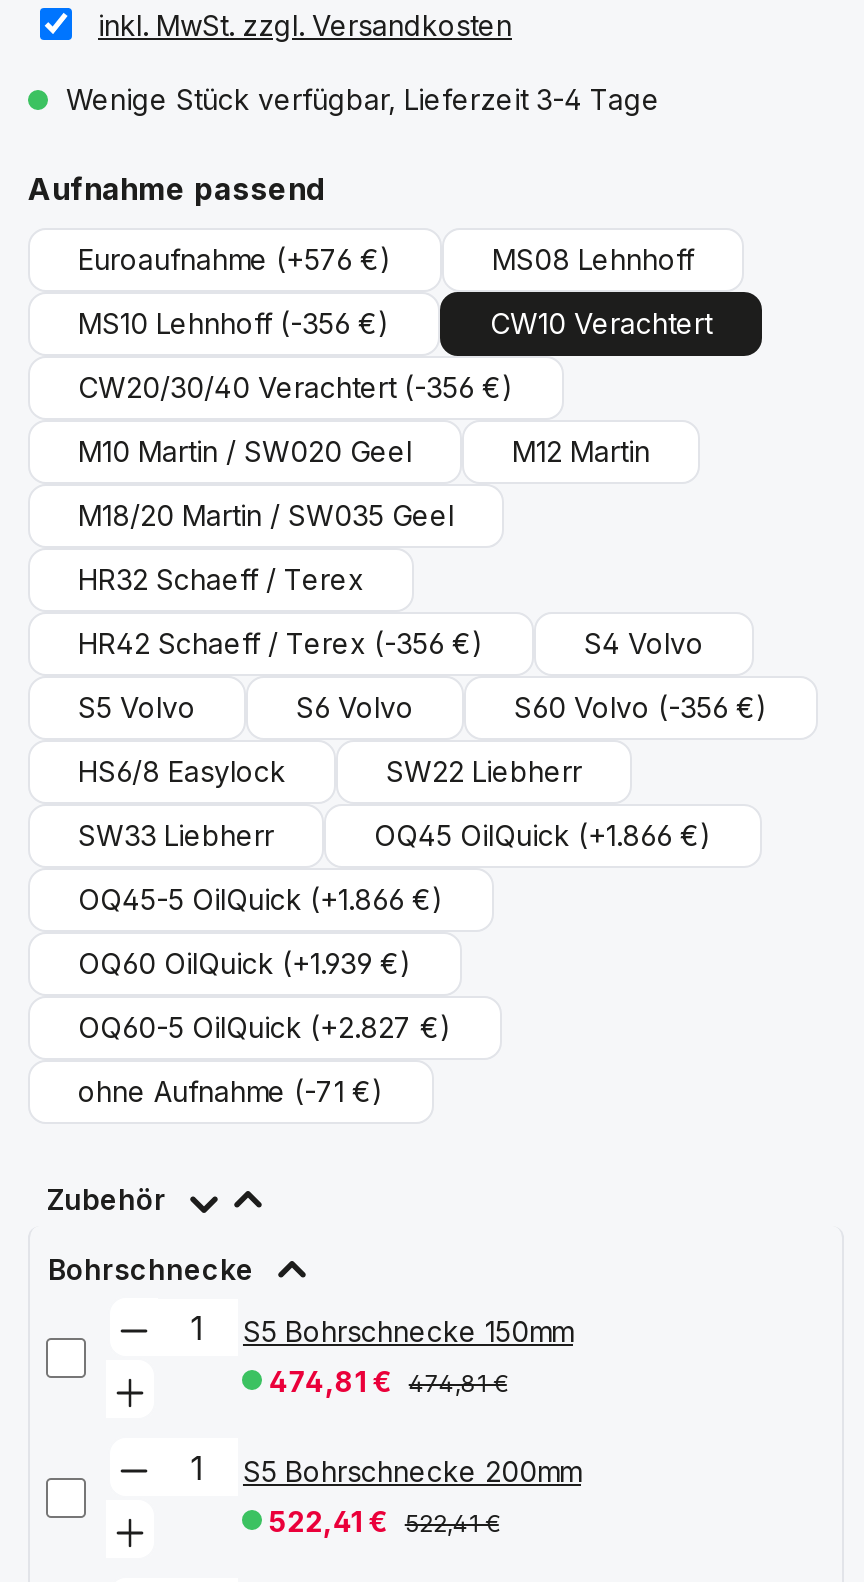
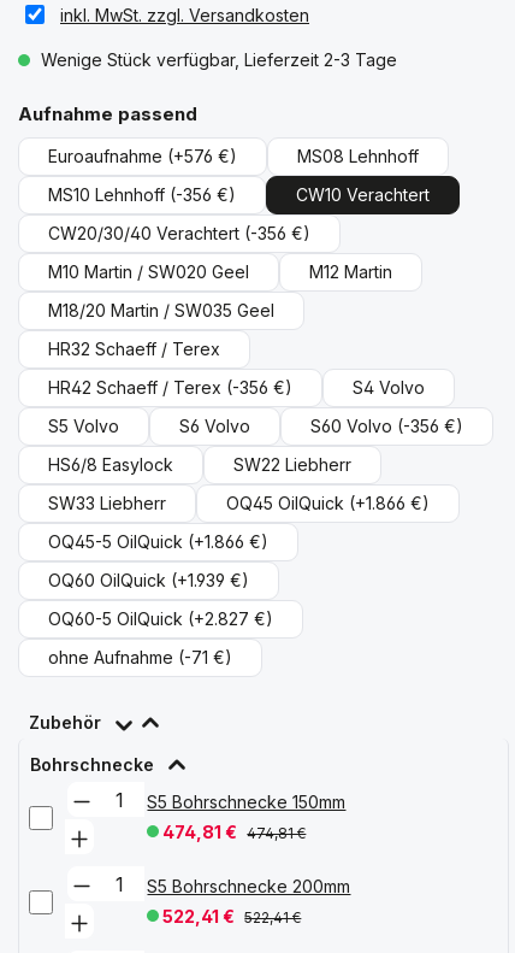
- Wenige Stück verfügbar, Lieferzeit 3-4 Tage
+ Wenige Stück verfügbar, Lieferzeit 2-3 Tage
